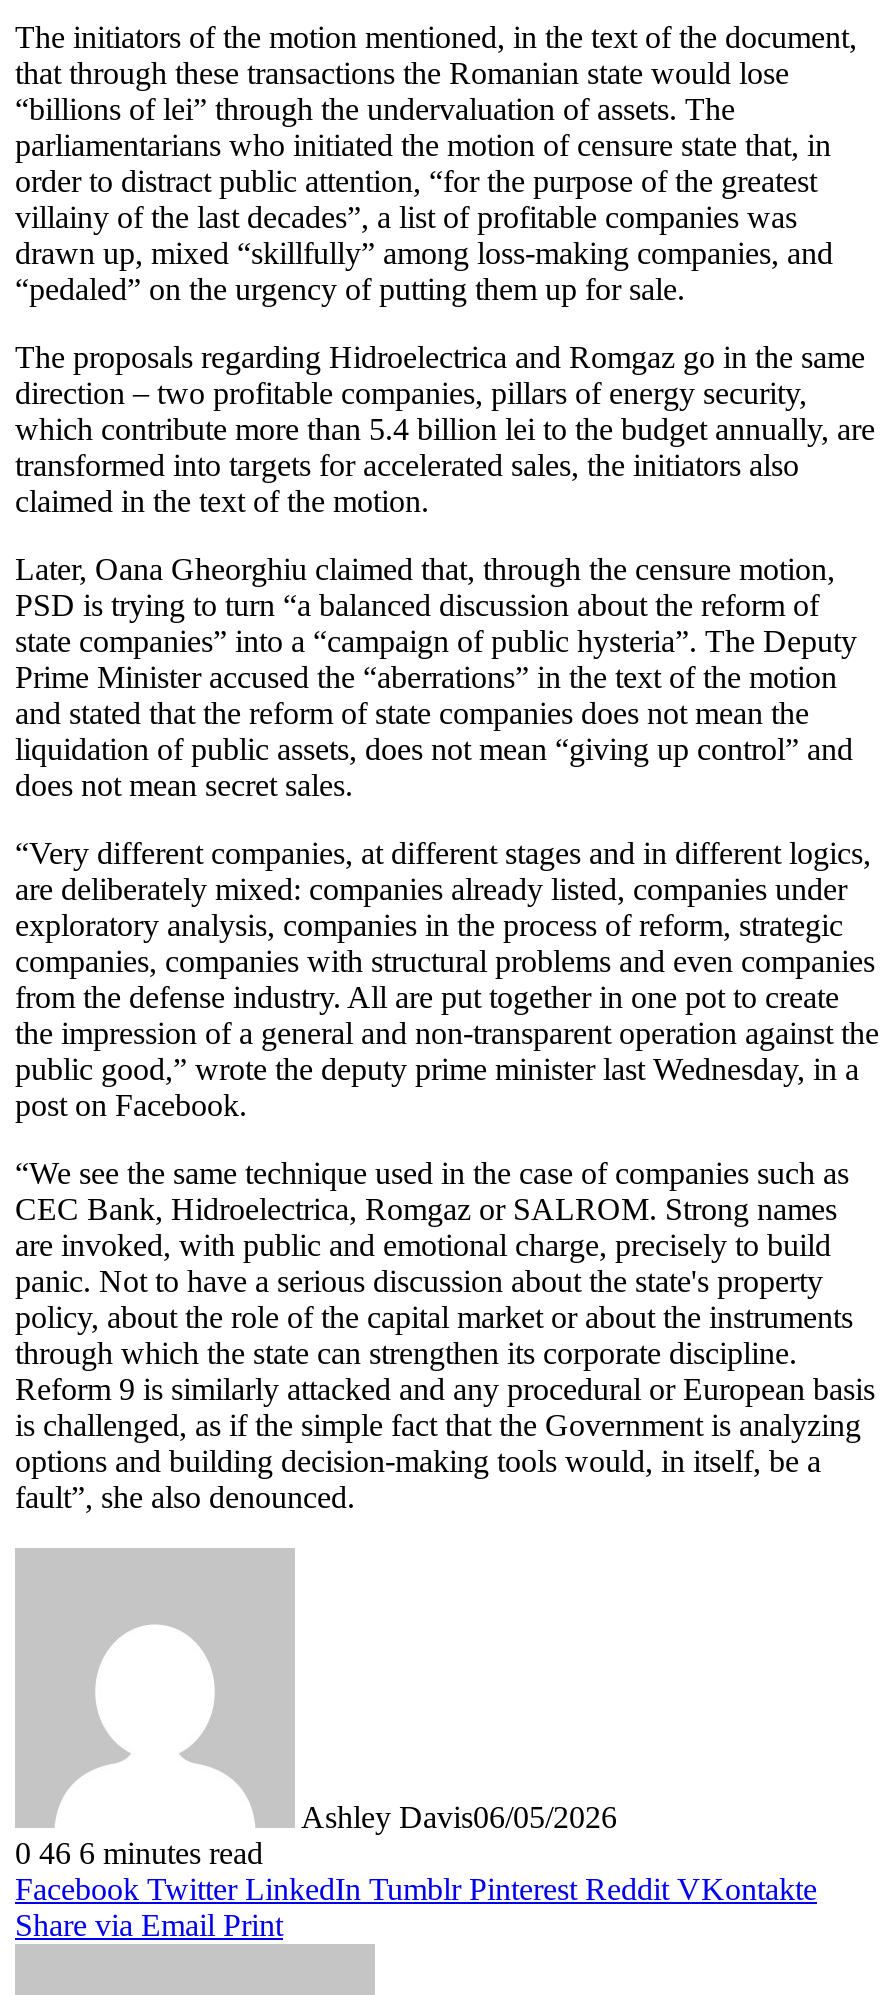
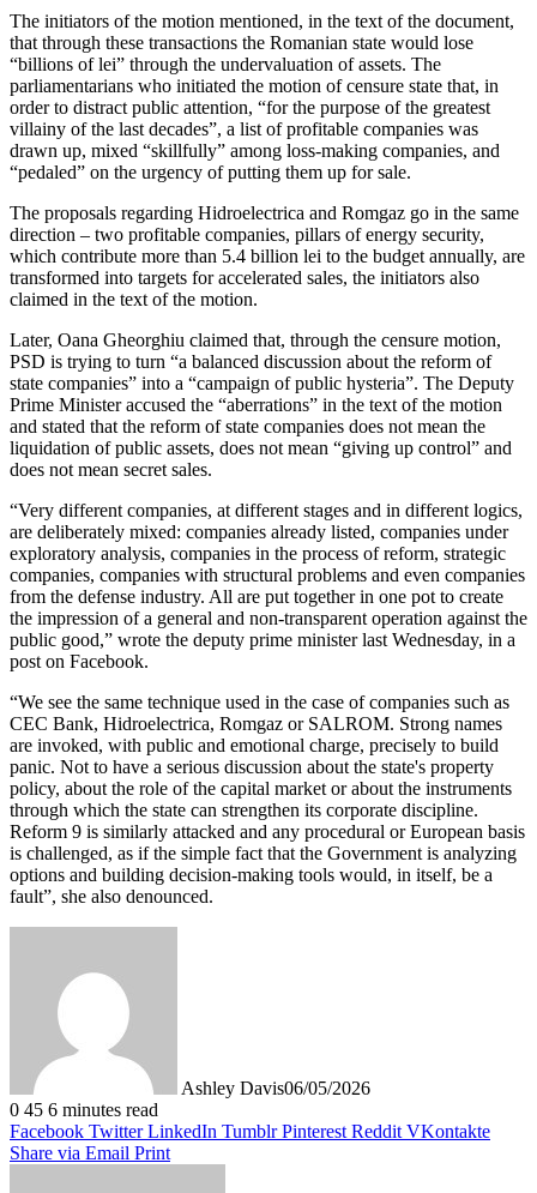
- 0 46 6 minutes read
+ 0 45 6 minutes read
